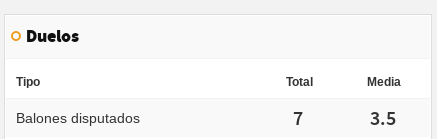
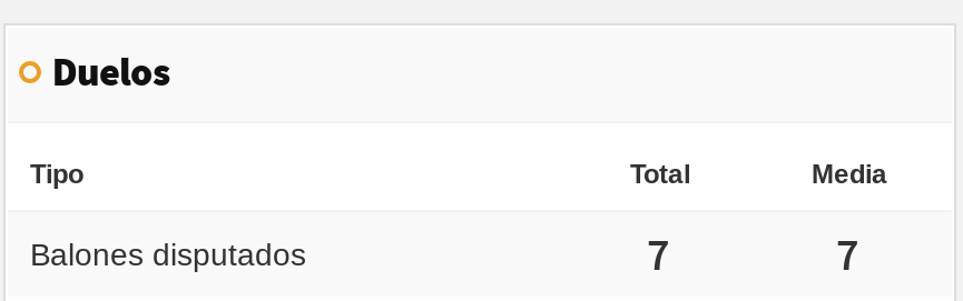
- 3.5
+ 7
